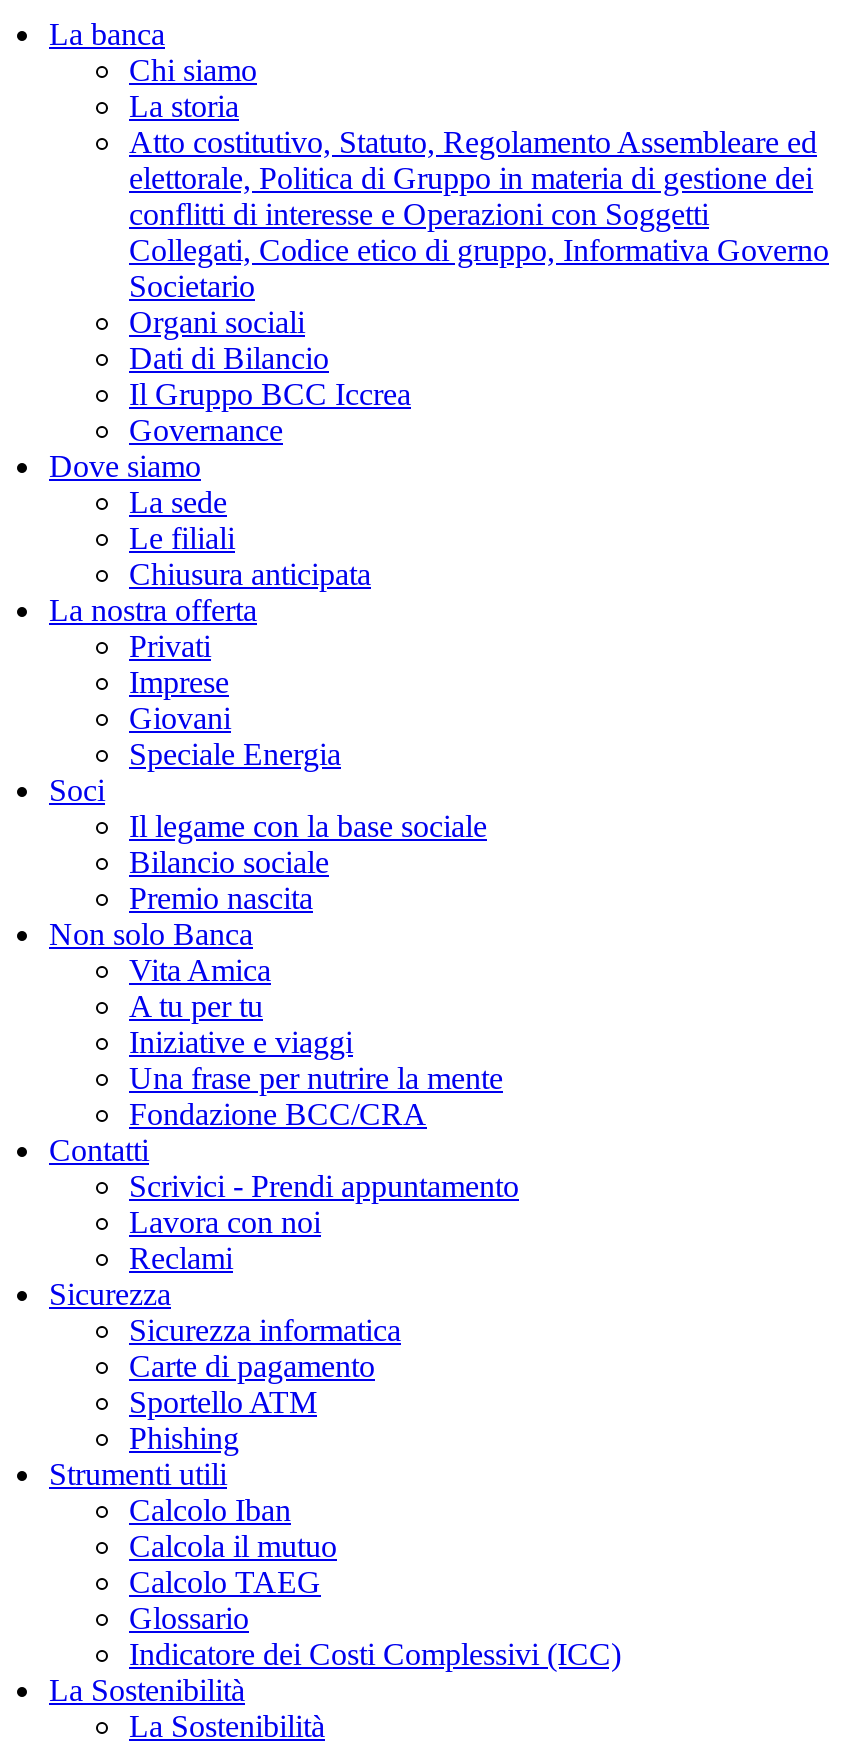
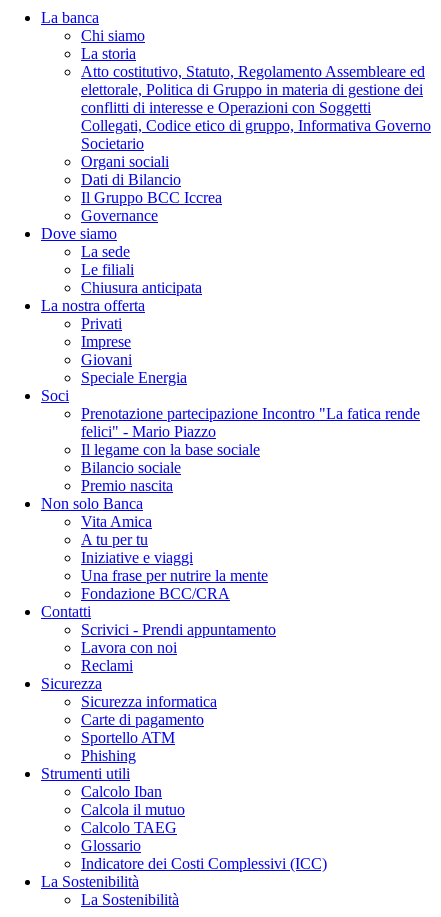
+ Prenotazione partecipazione Incontro "La fatica rende
+ felici" - Mario Piazzo
